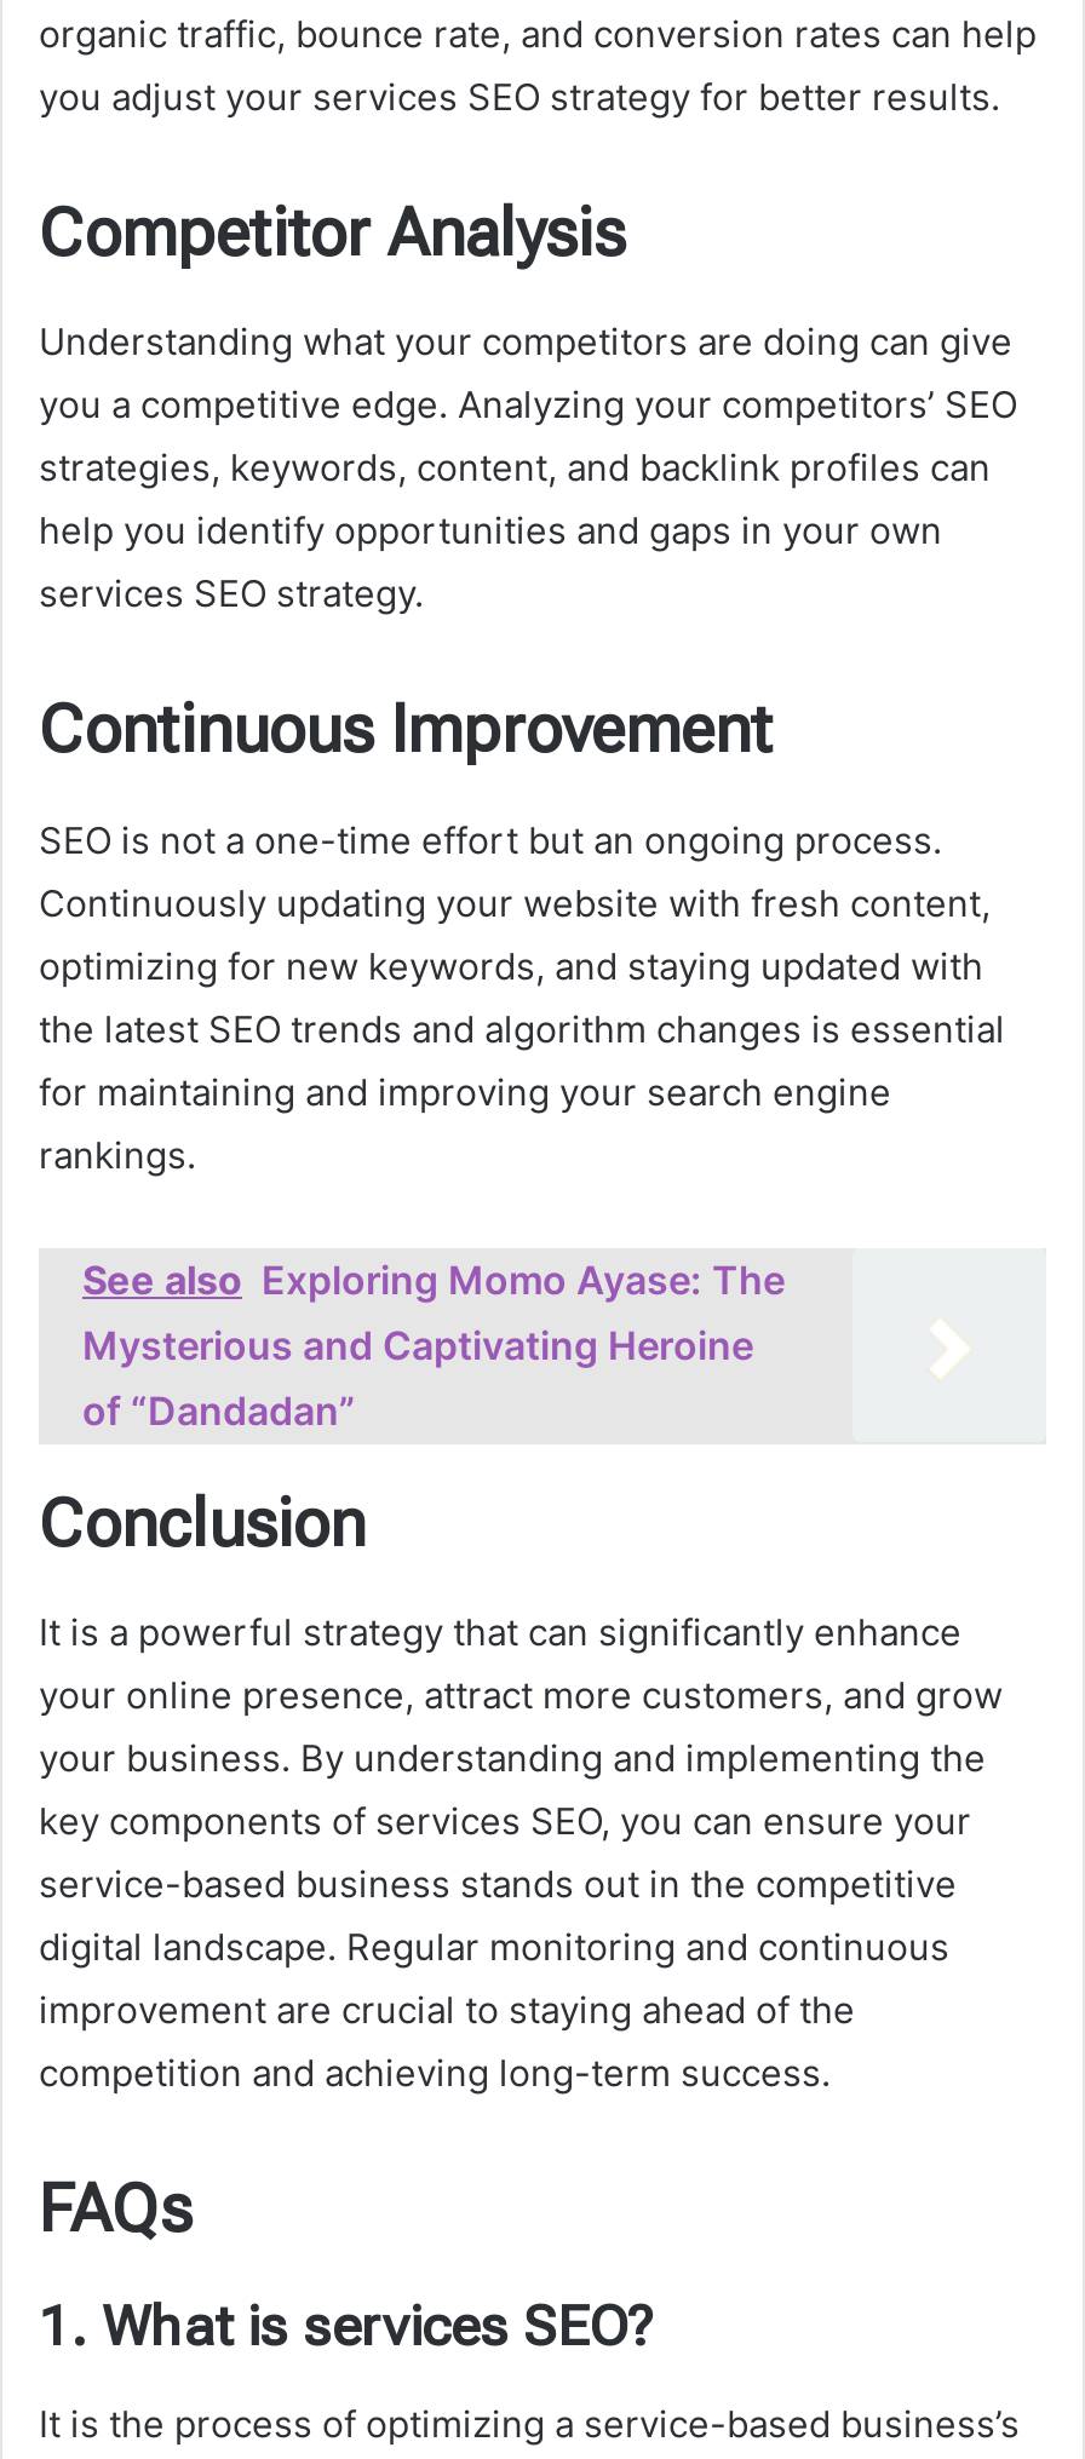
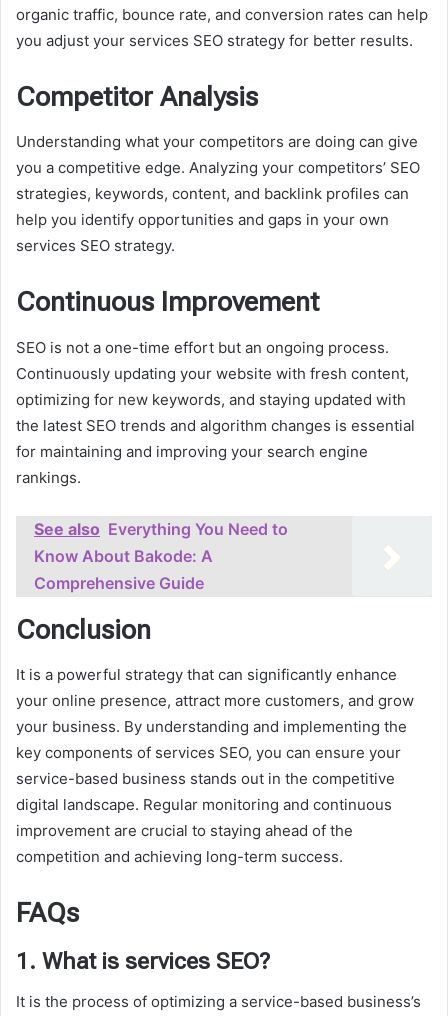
- See also Exploring Momo Ayase: The
- Mysterious and Captivating Heroine
- of “Dandadan”
+ See also Everything You Need to
+ Know About Bakode: A
+ Comprehensive Guide
